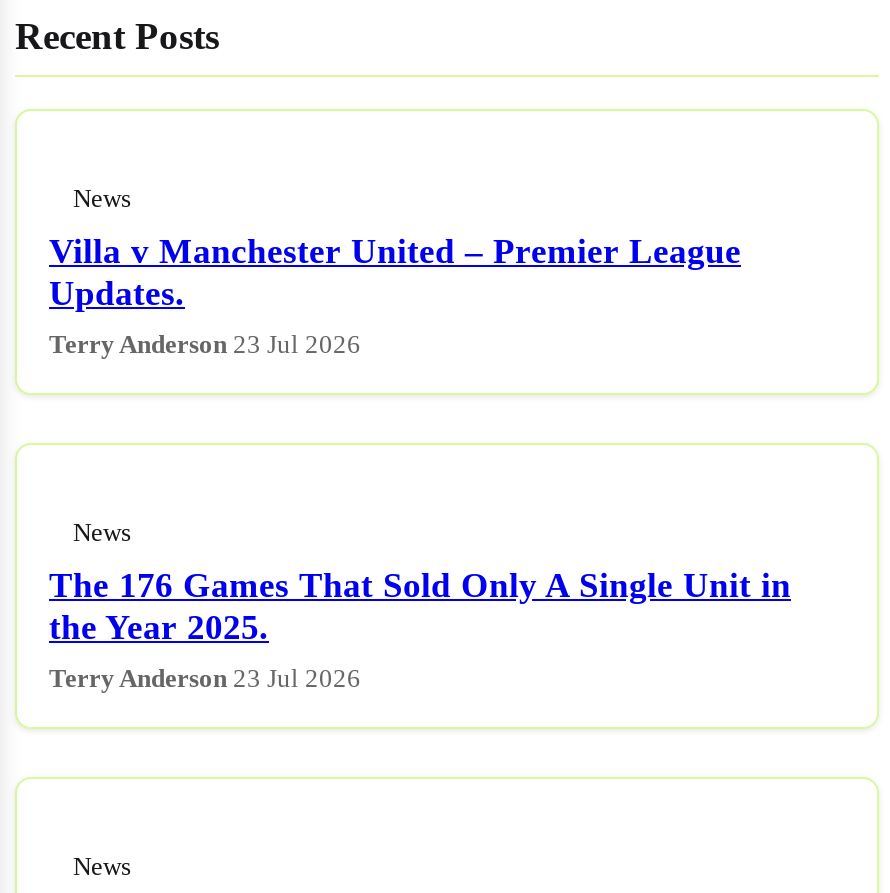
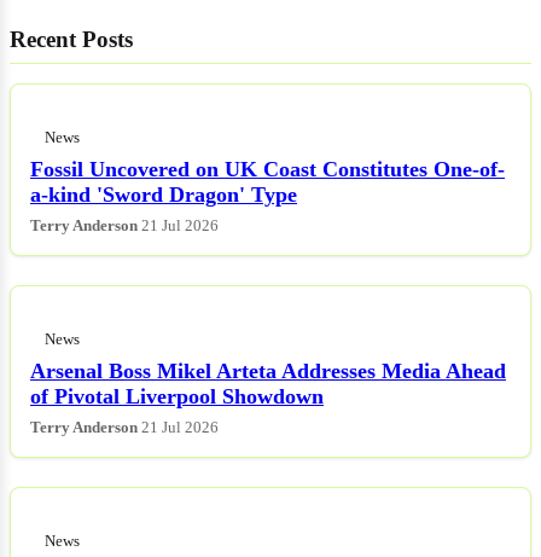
- Villa v Manchester United – Premier League
- Updates.
- Terry Anderson 23 Jul 2026
+ Fossil Uncovered on UK Coast Constitutes One-of-
+ a-kind 'Sword Dragon' Type
+ Terry Anderson 21 Jul 2026

- The 176 Games That Sold Only A Single Unit in
- the Year 2025.
- Terry Anderson 23 Jul 2026
+ Arsenal Boss Mikel Arteta Addresses Media Ahead
+ of Pivotal Liverpool Showdown
+ Terry Anderson 21 Jul 2026
